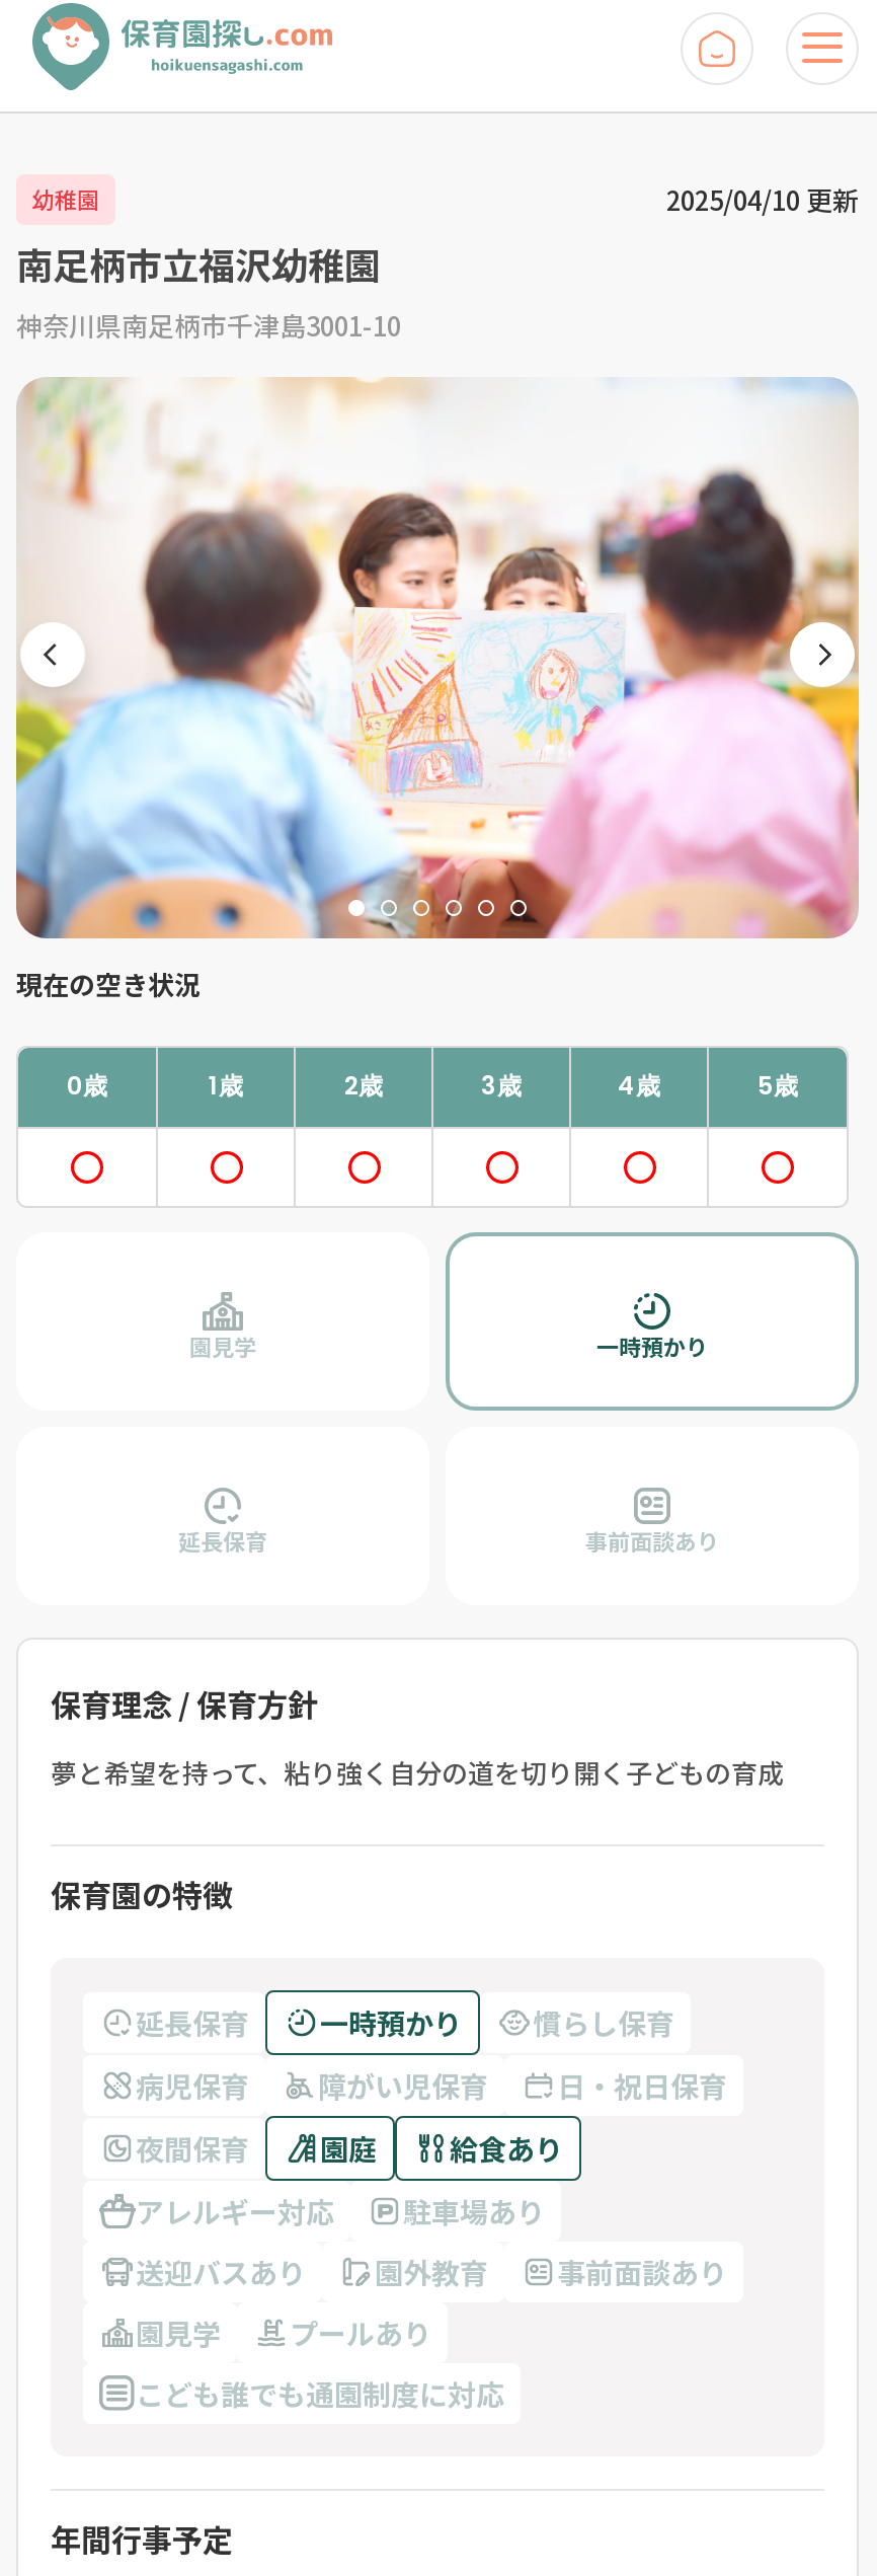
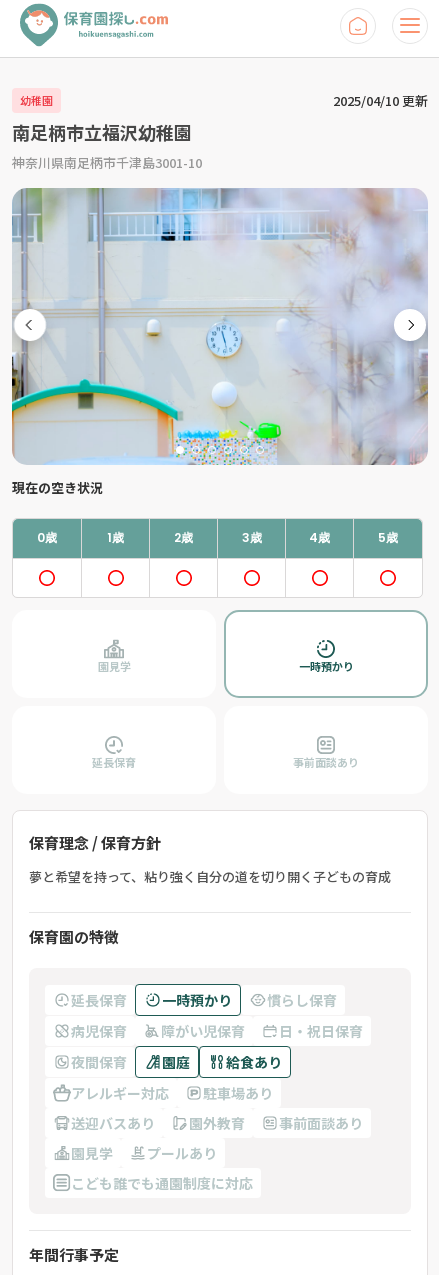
- [image]
+ [image]
